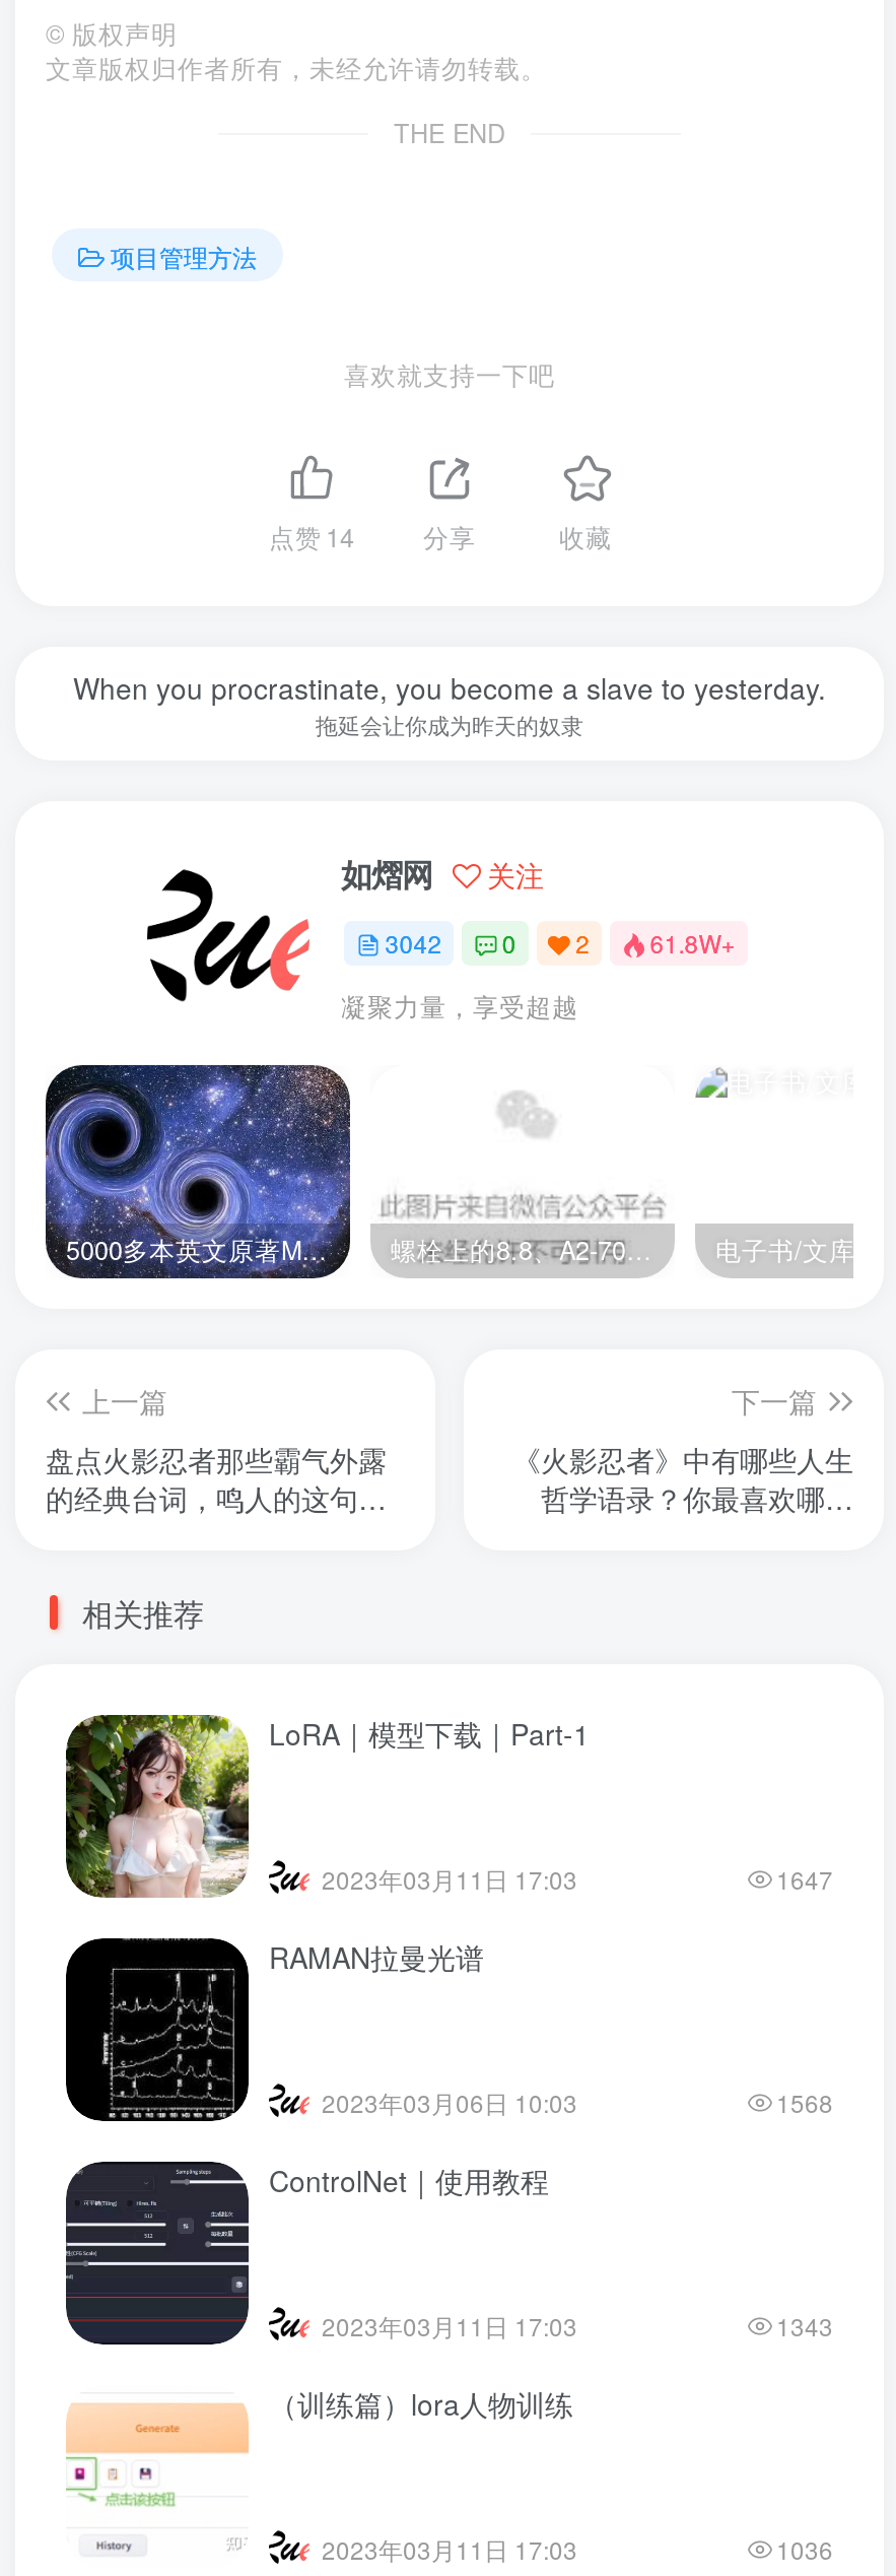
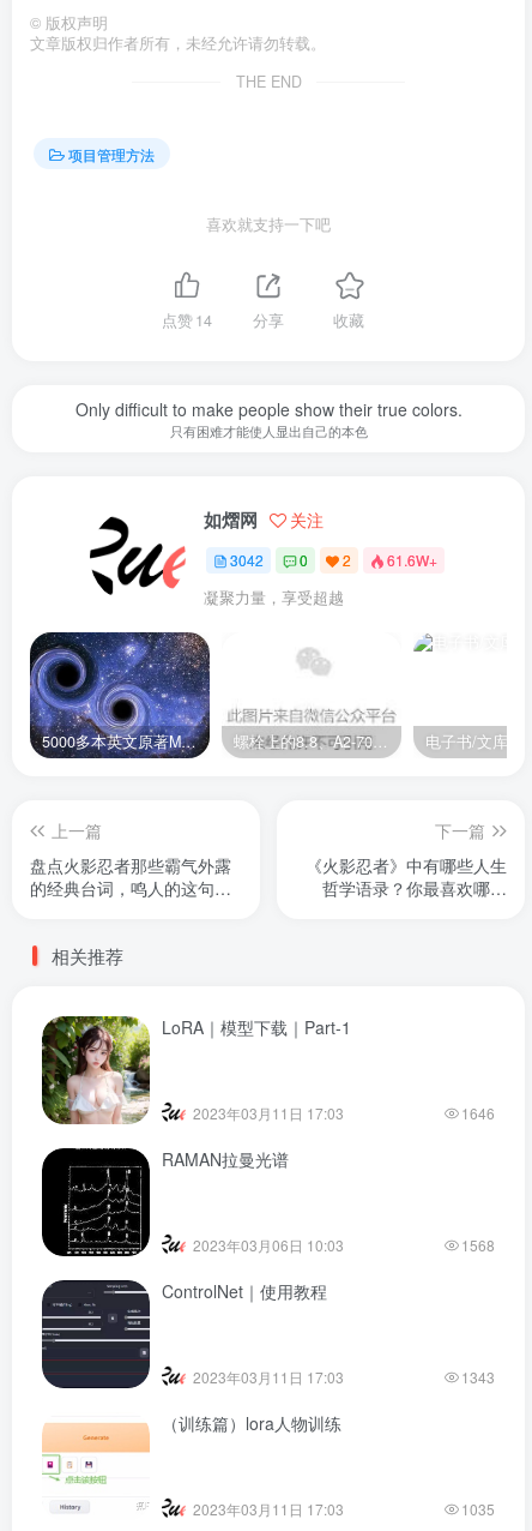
- When you procrastinate, you become a slave to yesterday.
- 拖延会让你成为昨天的奴隶
+ Only difficult to make people show their true colors.
+ 只有困难才能使人显出自己的本色

- 3042 0 2 61.8W+
+ 3042 0 2 61.6W+

- 1647
+ 1646

- 1036
+ 1035
